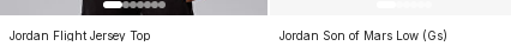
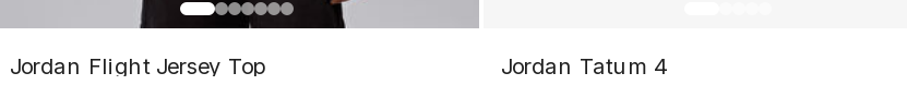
- Jordan Son of Mars Low (Gs)
+ Jordan Tatum 4
